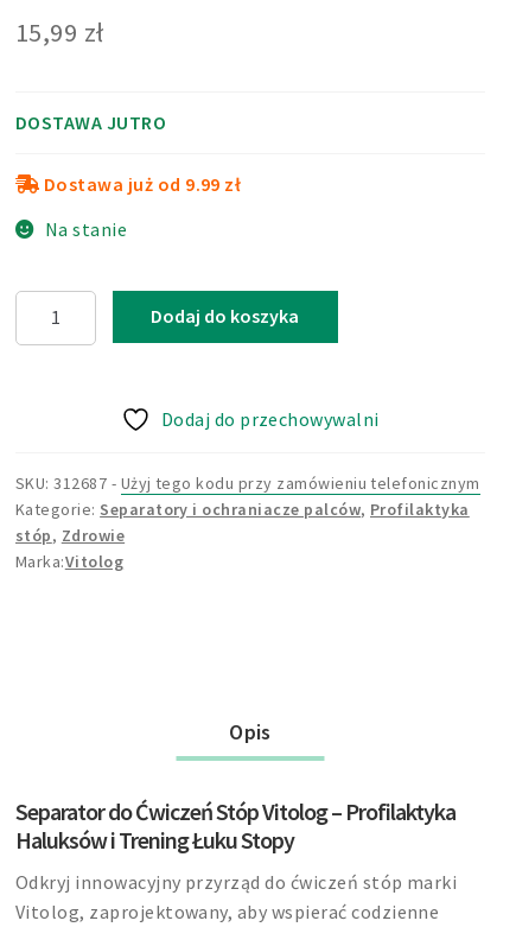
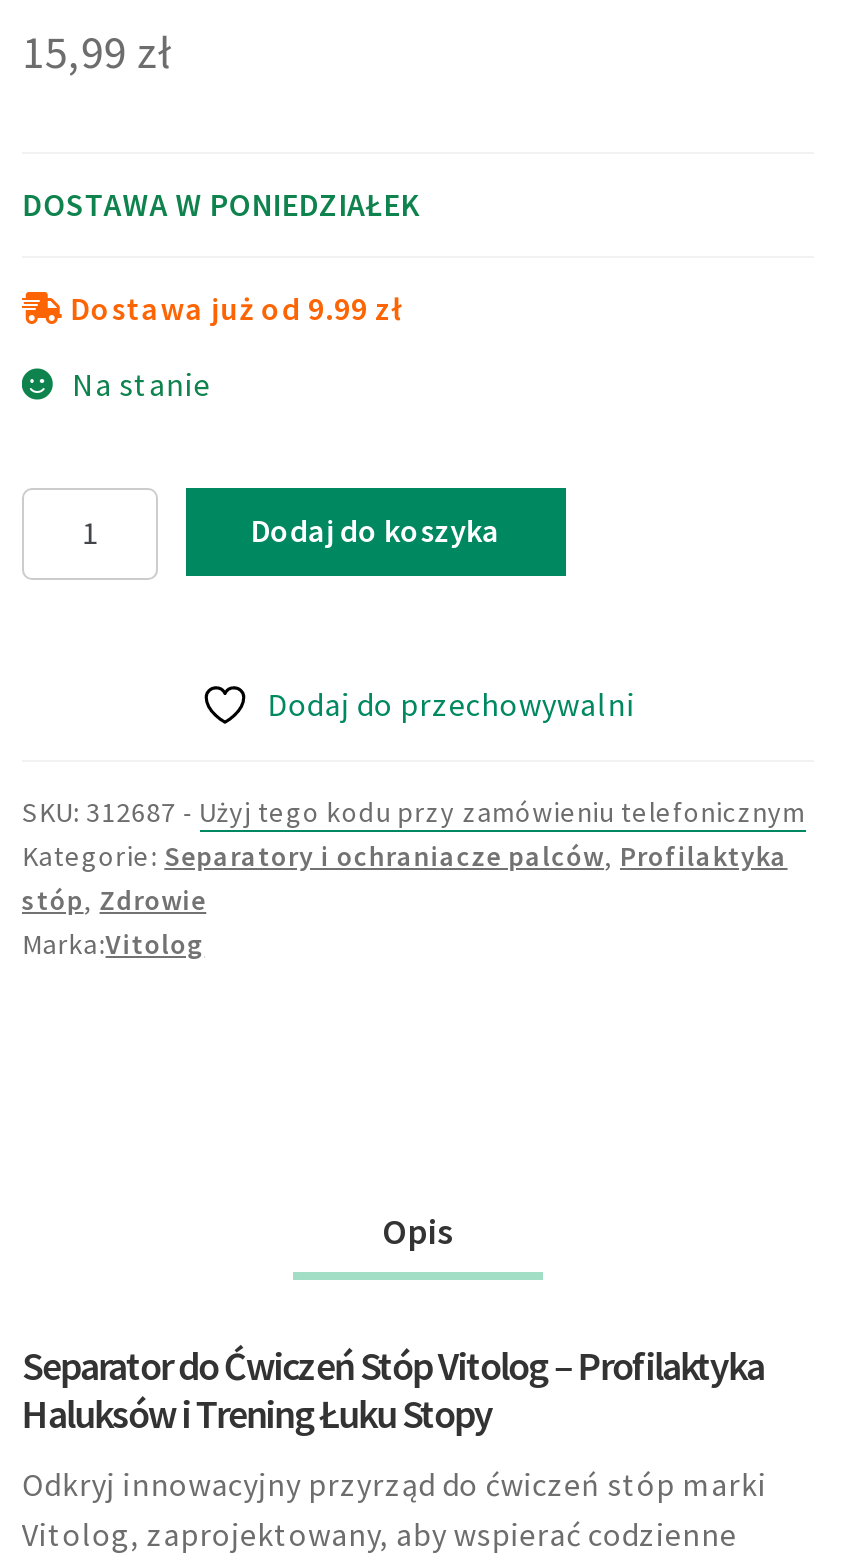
- DOSTAWA JUTRO
+ DOSTAWA W PONIEDZIAŁEK
